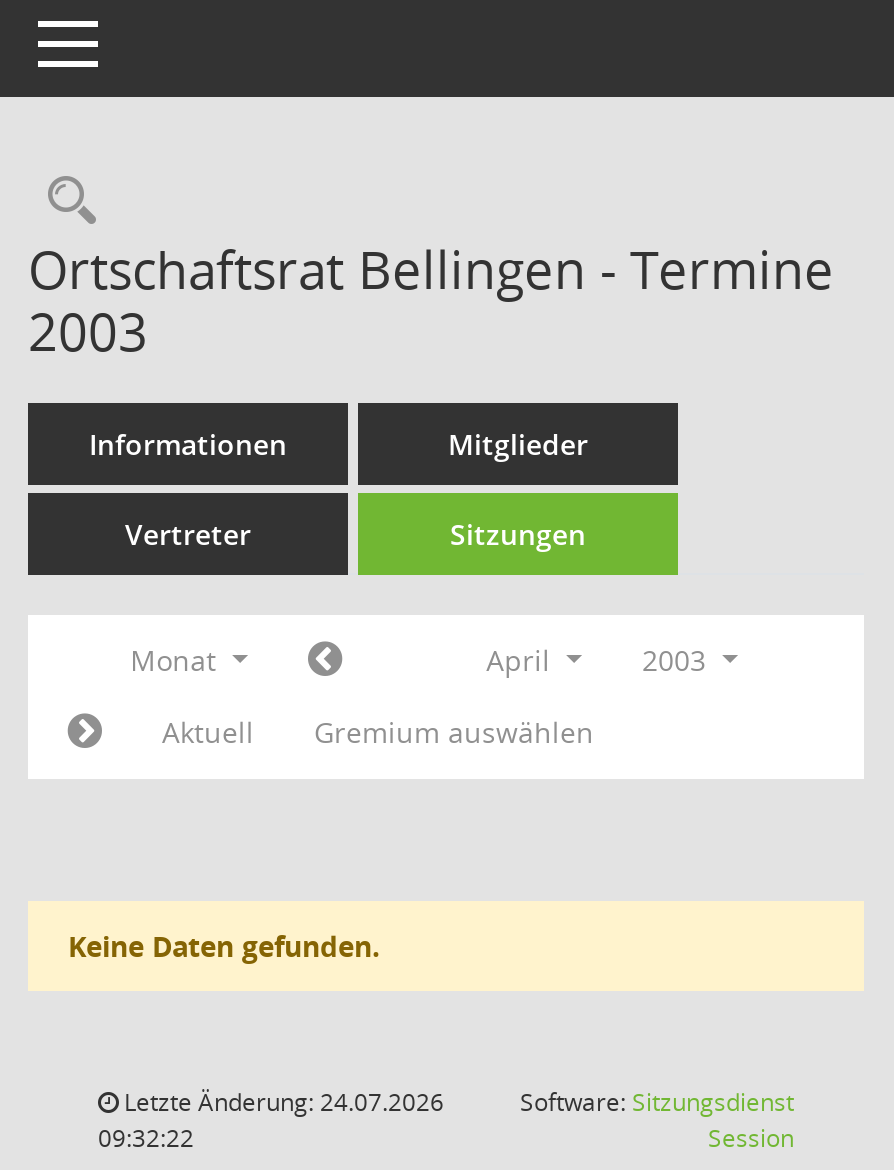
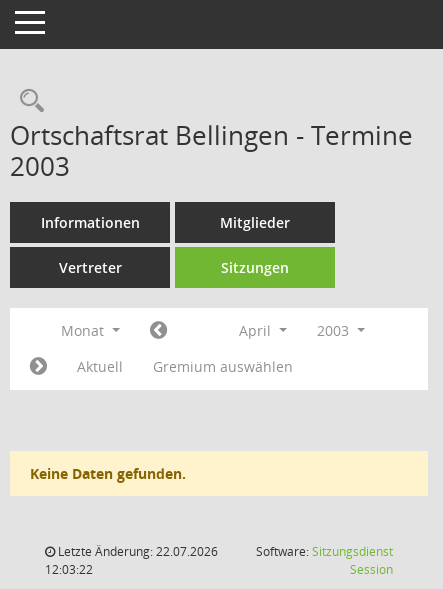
- Letzte Änderung: 24.07.2026
+ Letzte Änderung: 22.07.2026

- 09:32:22
+ 12:03:22
